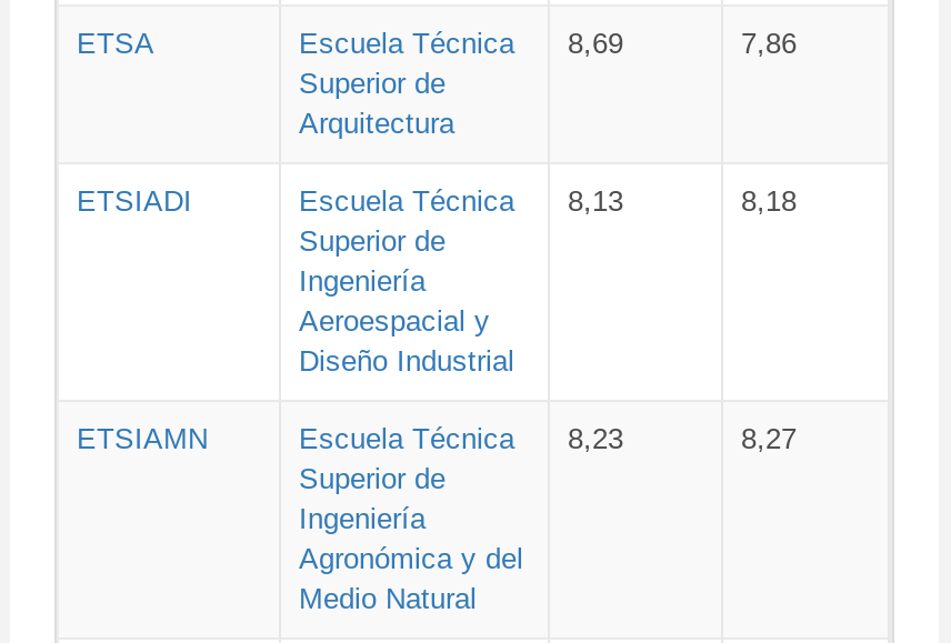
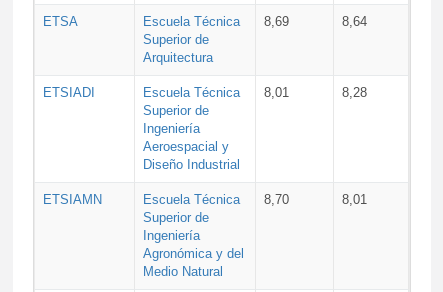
- 7,86
+ 8,64

- Escuela Técnica 8,13
+ Escuela Técnica 8,01

- 8,18
+ 8,28

- Escuela Técnica 8,23
+ Escuela Técnica 8,70

- 8,27
+ 8,01
